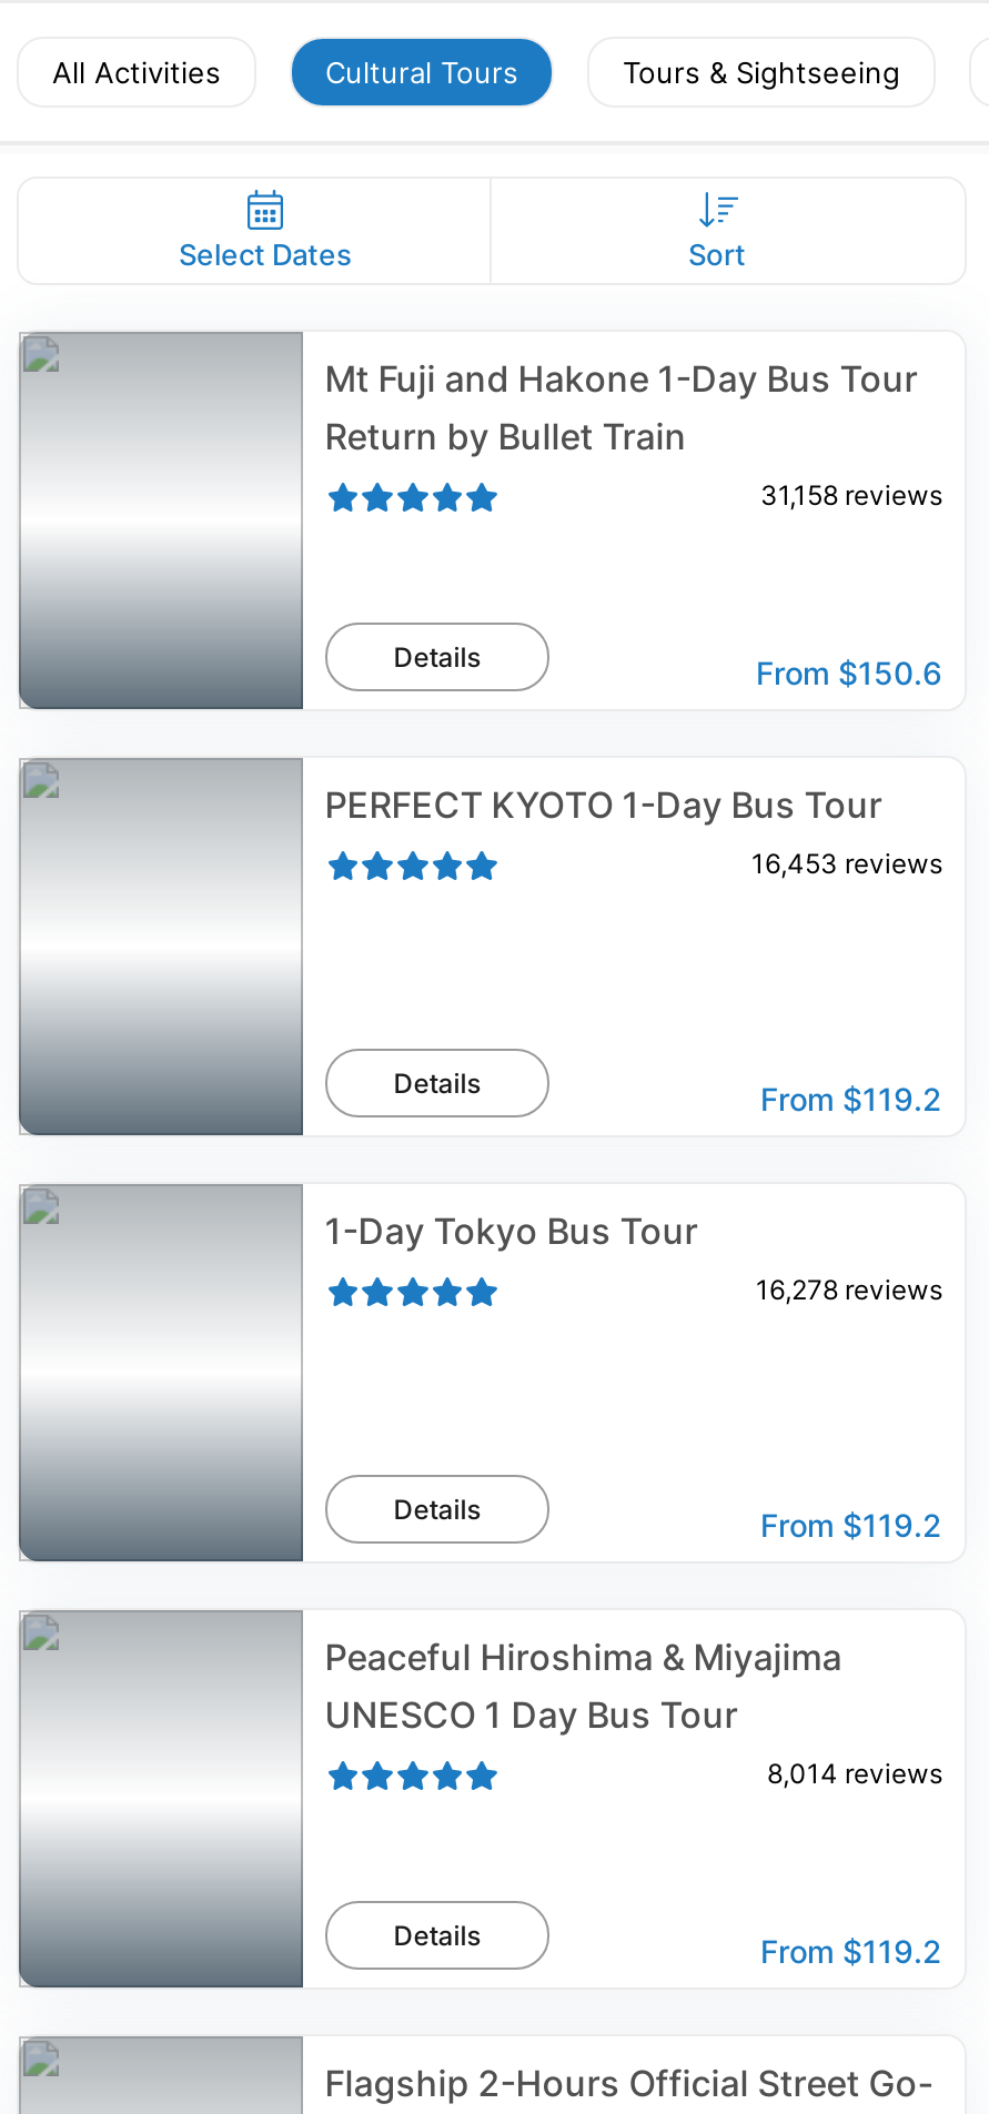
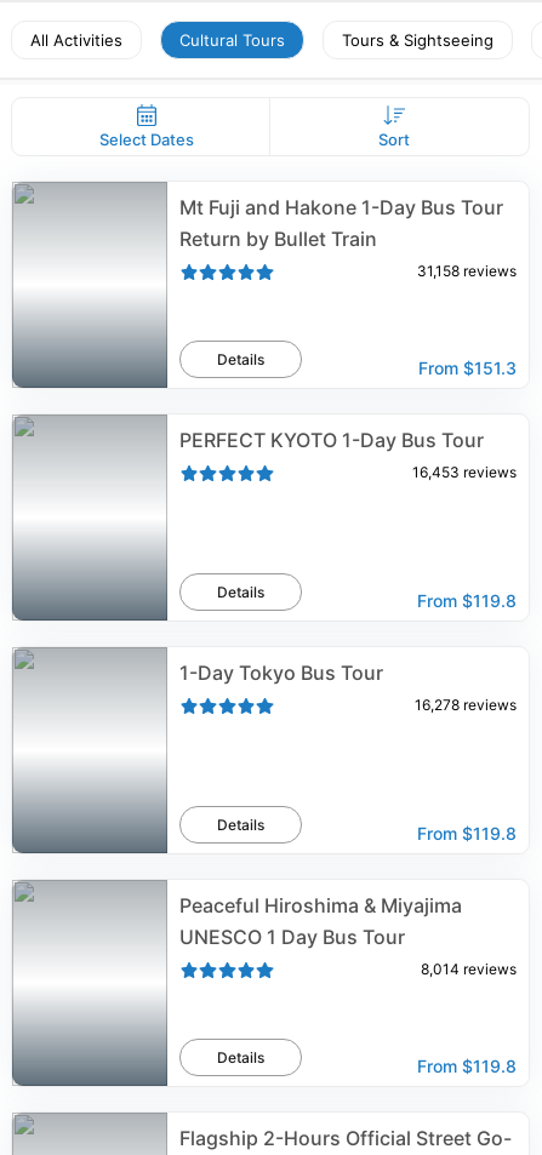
- From $150.6
+ From $151.3

- From $119.2
+ From $119.8

- From $119.2
+ From $119.8

- From $119.2
+ From $119.8
